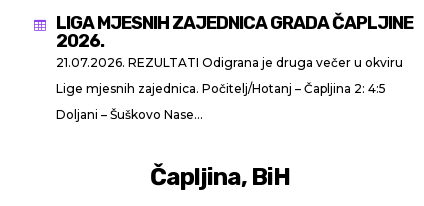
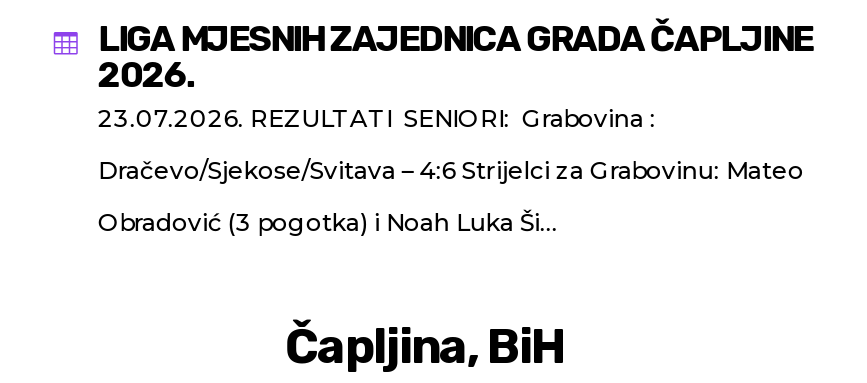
- 21.07.2026. REZULTATI Odigrana je druga večer u okviru
+ 23.07.2026. REZULTATI SENIORI: Grabovina :

- Lige mjesnih zajednica. Počitelj/Hotanj – Čapljina 2: 4:5
+ Dračevo/Sjekose/Svitava – 4:6 Strijelci za Grabovinu: Mateo

- Doljani – Šuškovo Nase...
+ Obradović (3 pogotka) i Noah Luka Ši...
